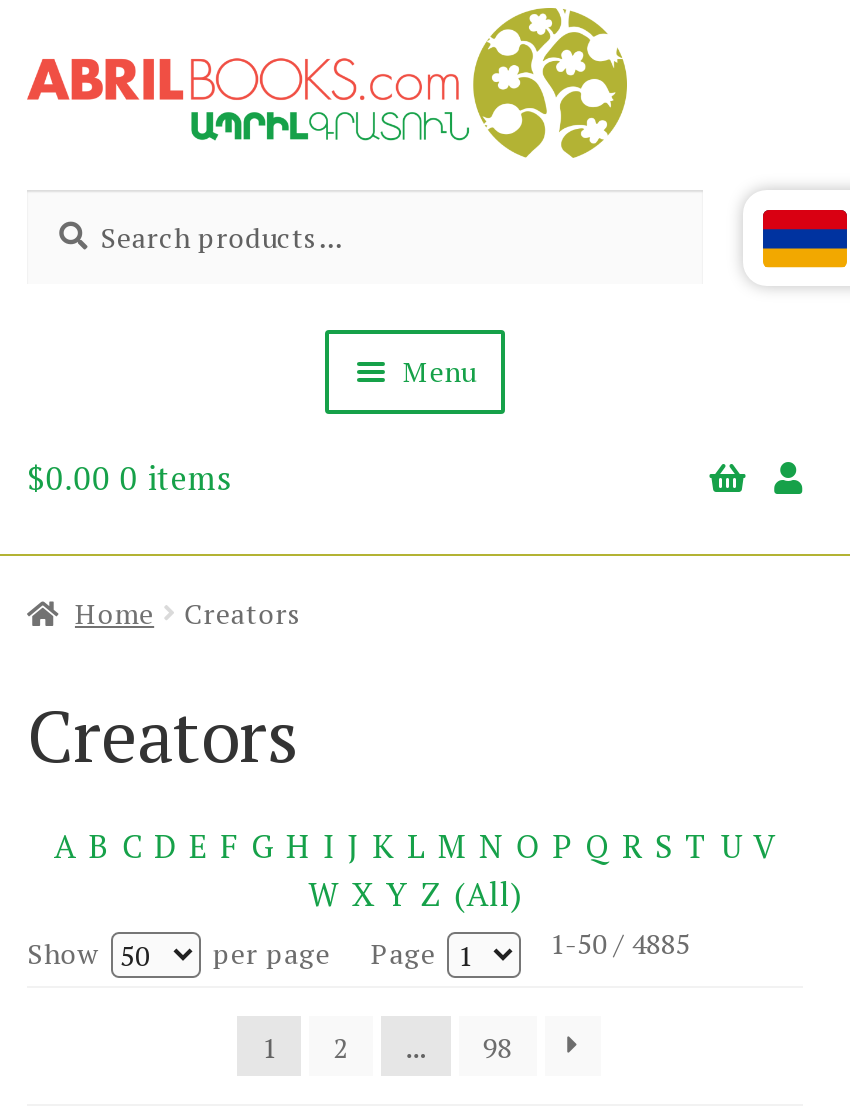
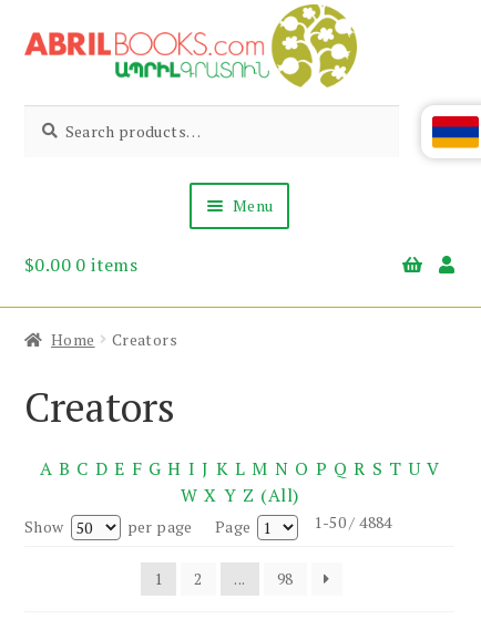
- 1-50 / 4885
+ 1-50 / 4884
